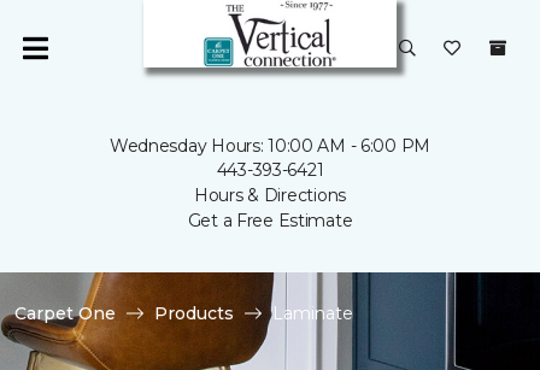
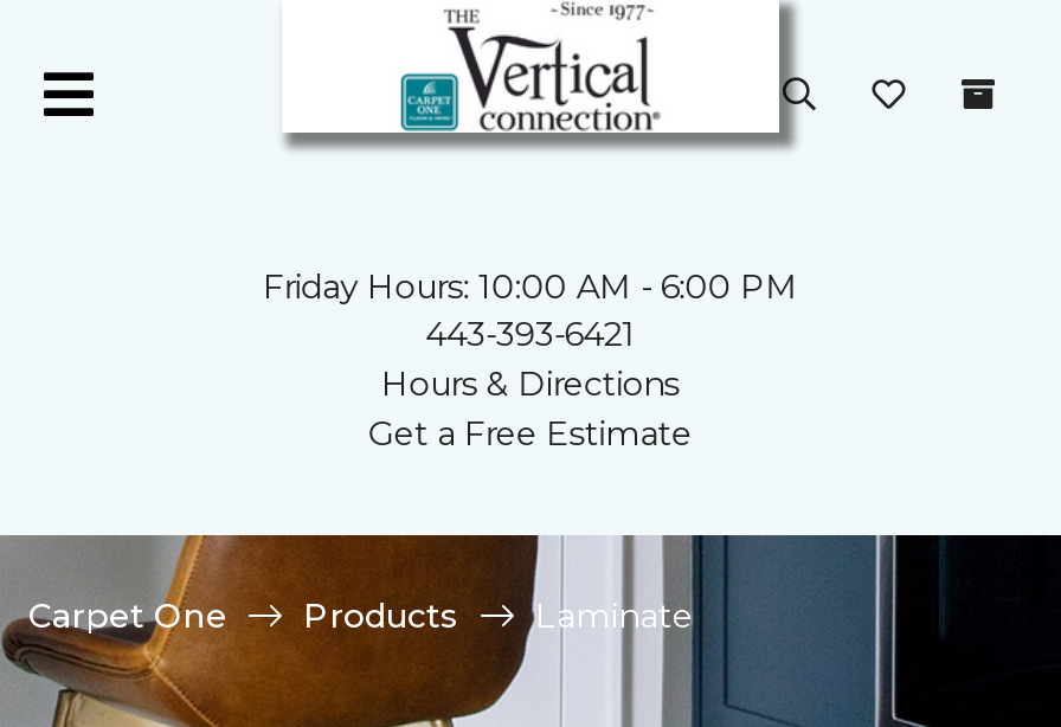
- Wednesday Hours: 10:00 AM - 6:00 PM
+ Friday Hours: 10:00 AM - 6:00 PM
